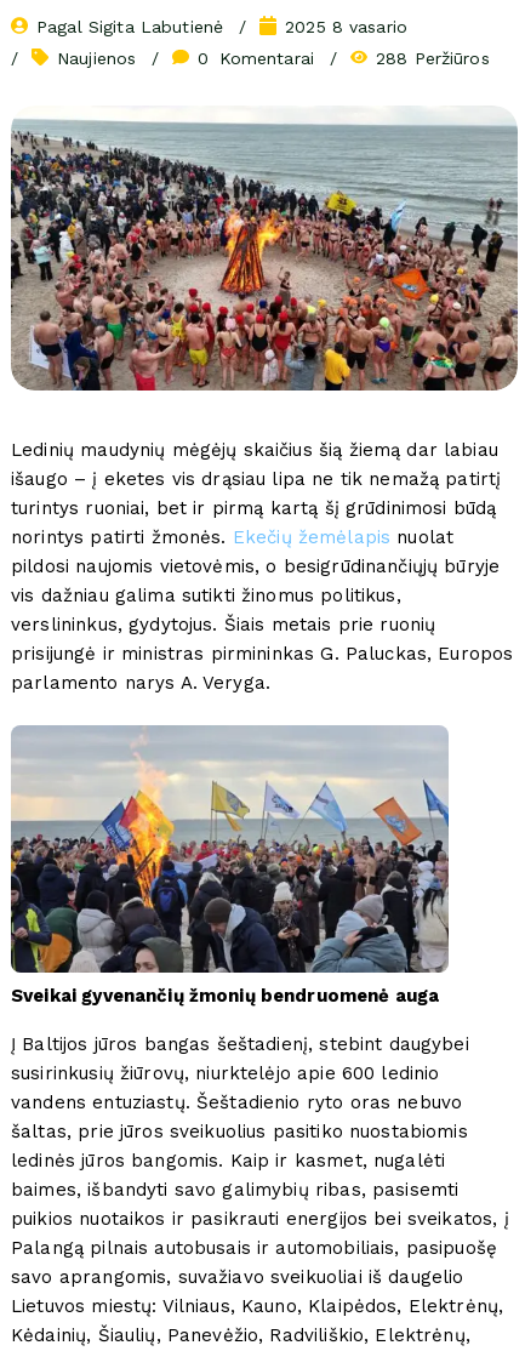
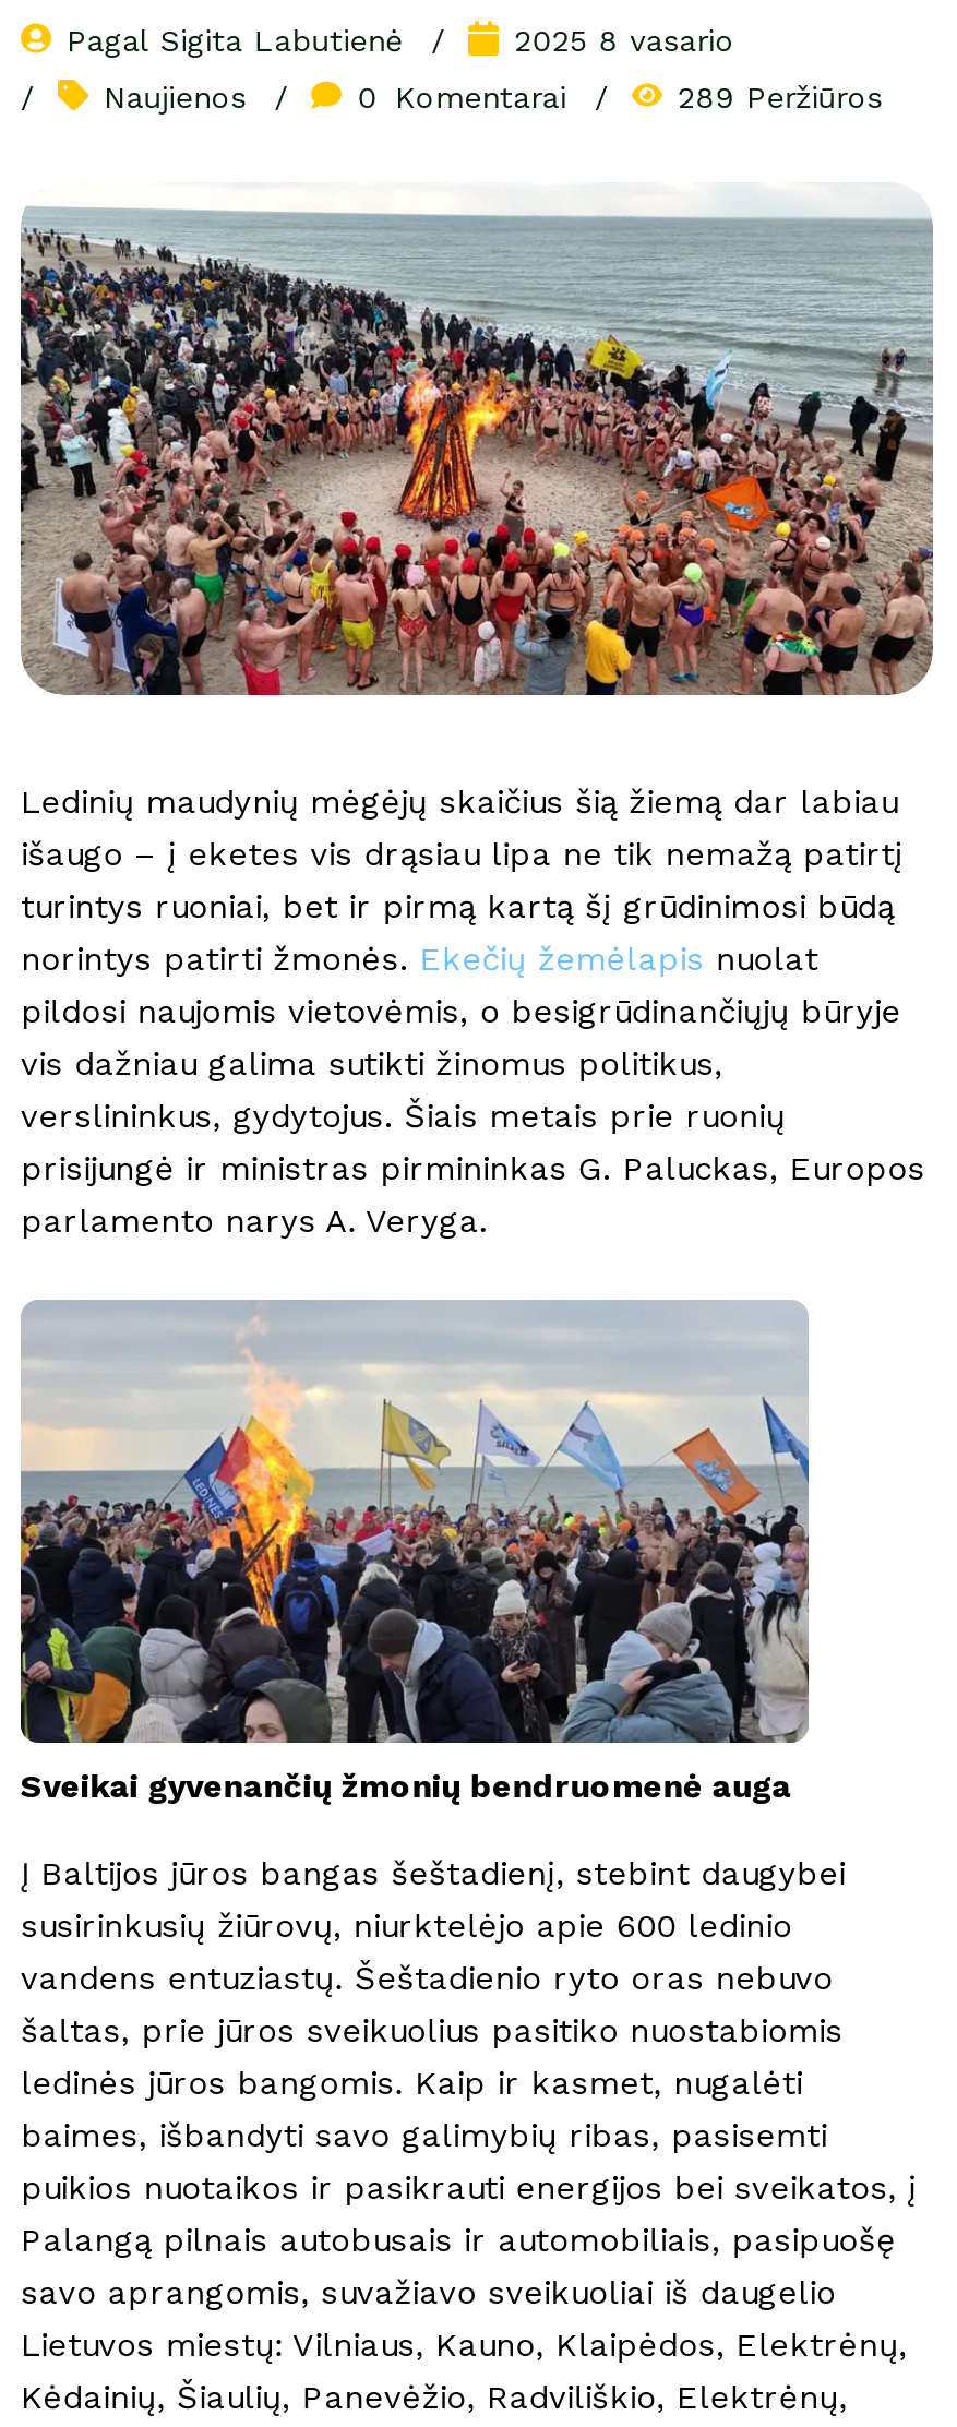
- 288 Peržiūros
+ 289 Peržiūros
